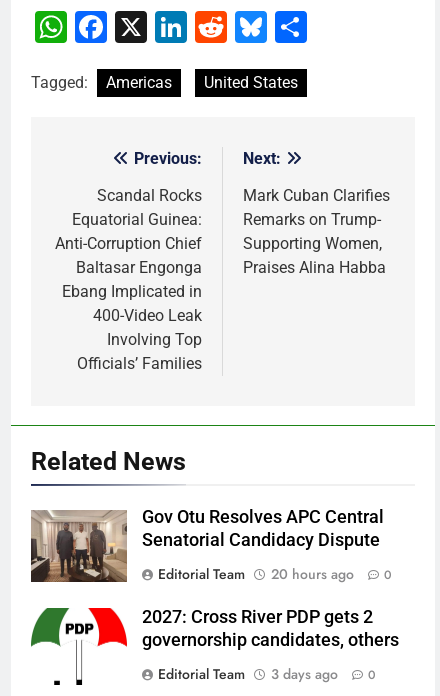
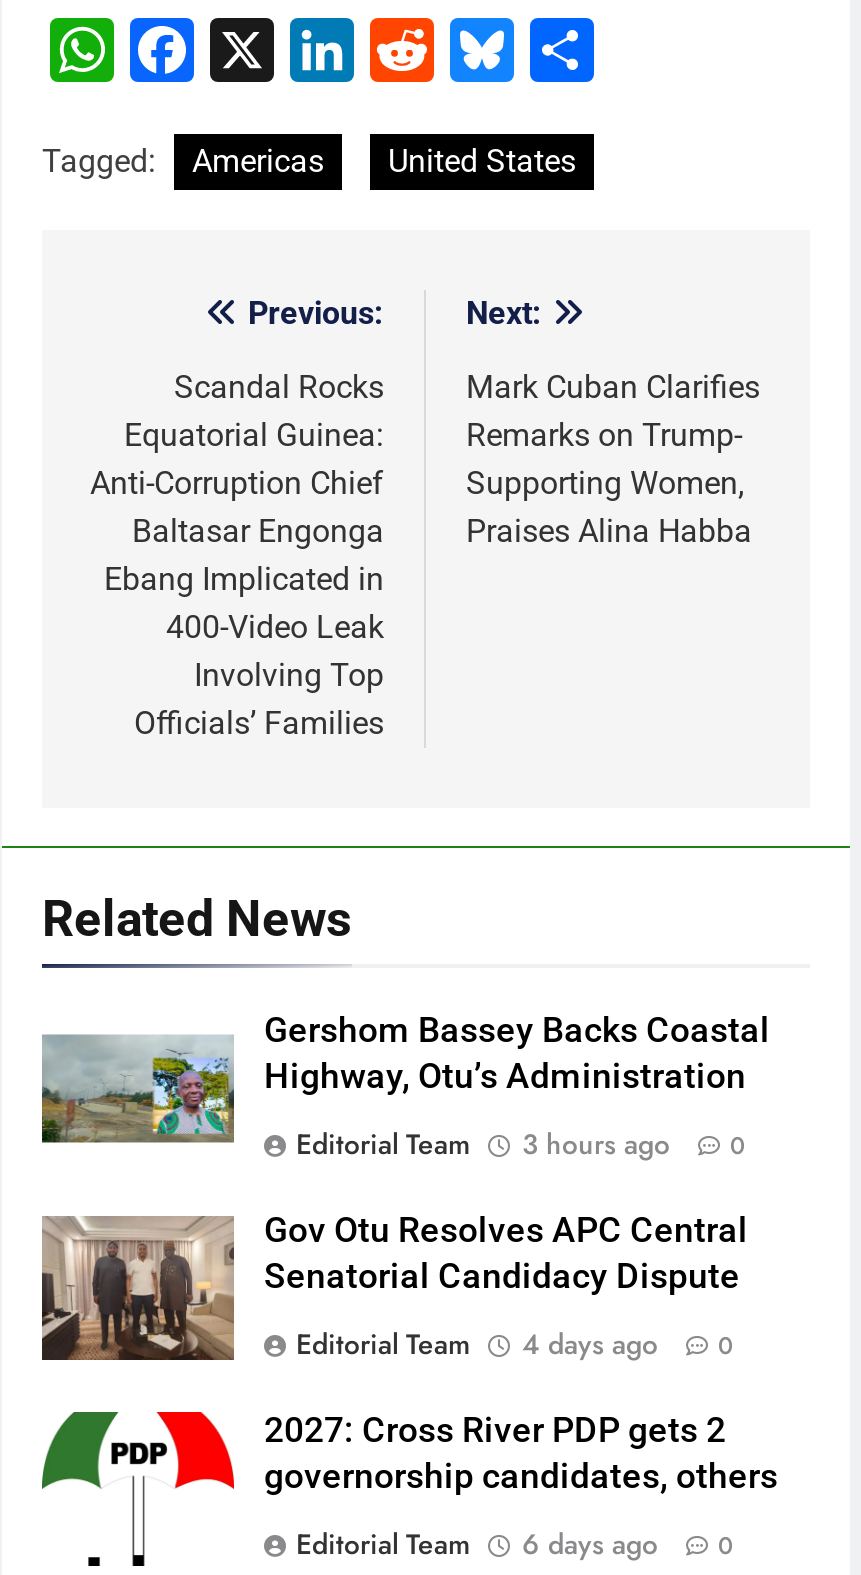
+ [image]
+ Gershom Bassey Backs Coastal
+ Highway, Otu’s Administration
+ Editorial Team
+ 3 hours ago
+ 0

- Editorial Team 20 hours ago 0
+ Editorial Team 4 days ago 0

- Editorial Team 3 days ago 0
+ Editorial Team 6 days ago 0
